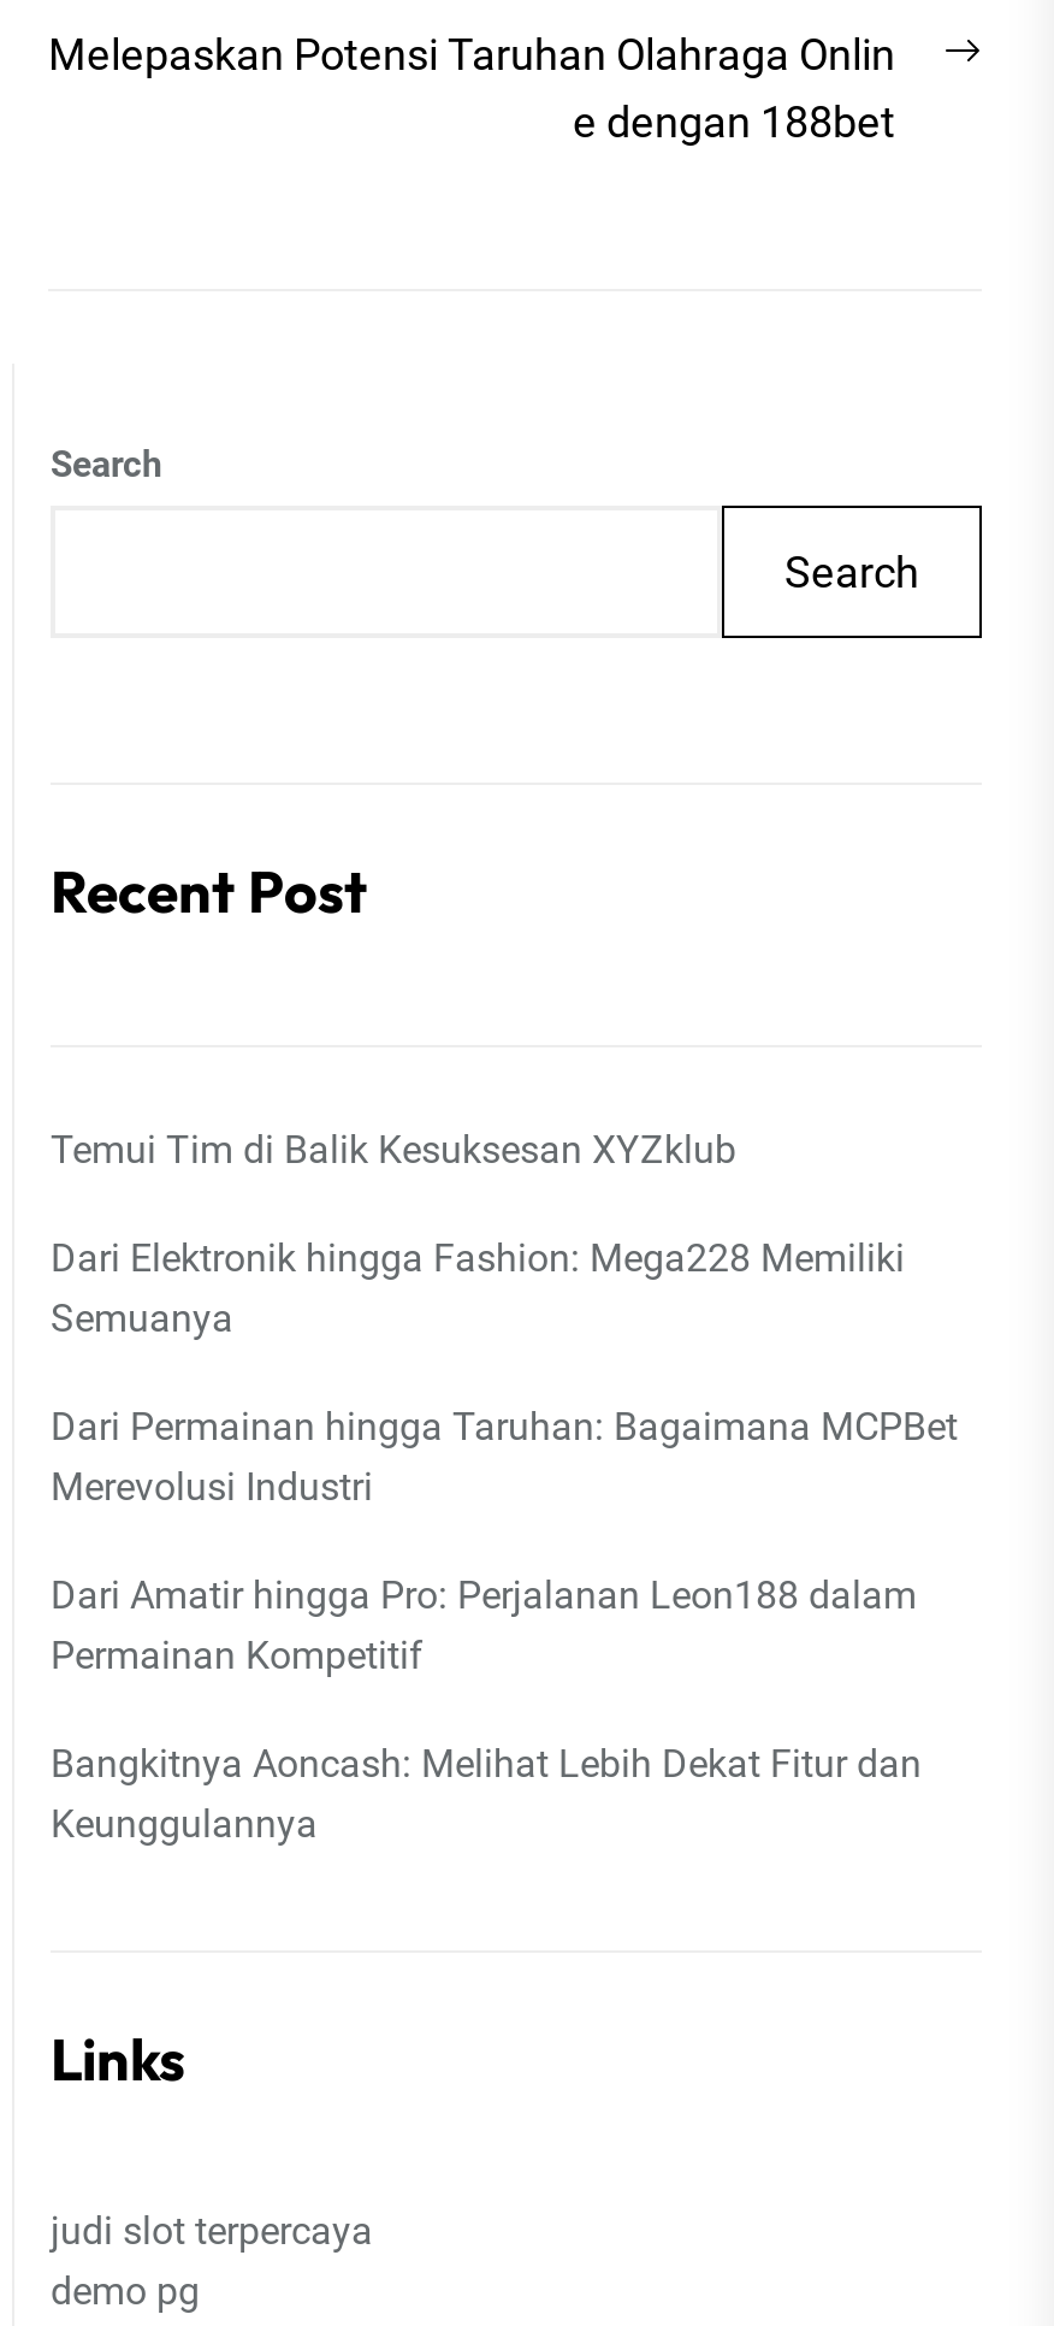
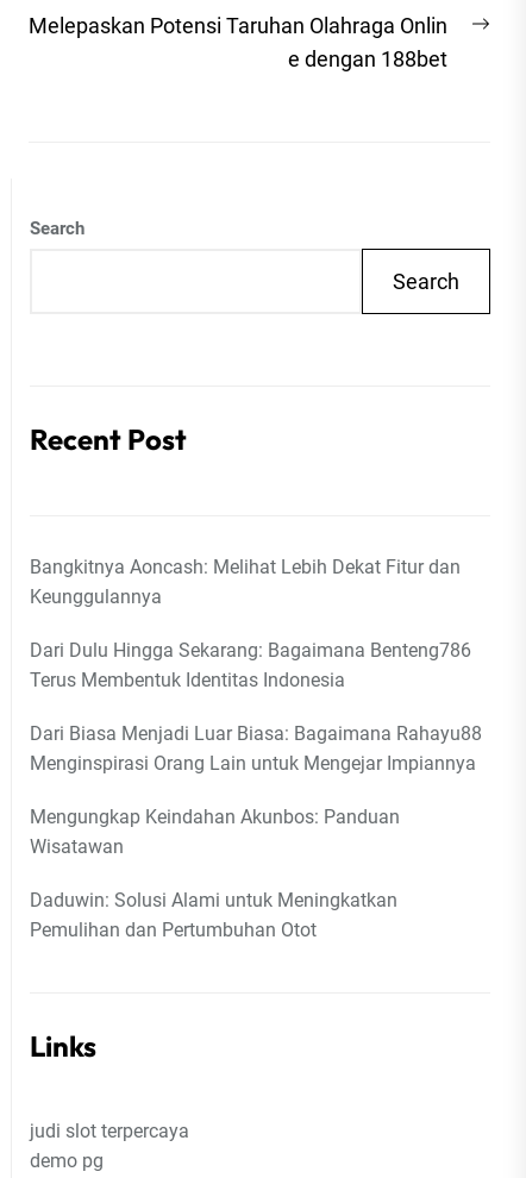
- Temui Tim di Balik Kesuksesan XYZklub
- Dari Elektronik hingga Fashion: Mega228 Memiliki
- Semuanya
- Dari Permainan hingga Taruhan: Bagaimana MCPBet
- Merevolusi Industri
- Dari Amatir hingga Pro: Perjalanan Leon188 dalam
- Permainan Kompetitif

moved up: Bangkitnya Aoncash: Melihat Lebih Dekat Fitur dan | Keunggulannya

+ Dari Dulu Hingga Sekarang: Bagaimana Benteng786
+ Terus Membentuk Identitas Indonesia
+ Dari Biasa Menjadi Luar Biasa: Bagaimana Rahayu88
+ Menginspirasi Orang Lain untuk Mengejar Impiannya
+ Mengungkap Keindahan Akunbos: Panduan
+ Wisatawan
+ Daduwin: Solusi Alami untuk Meningkatkan
+ Pemulihan dan Pertumbuhan Otot
